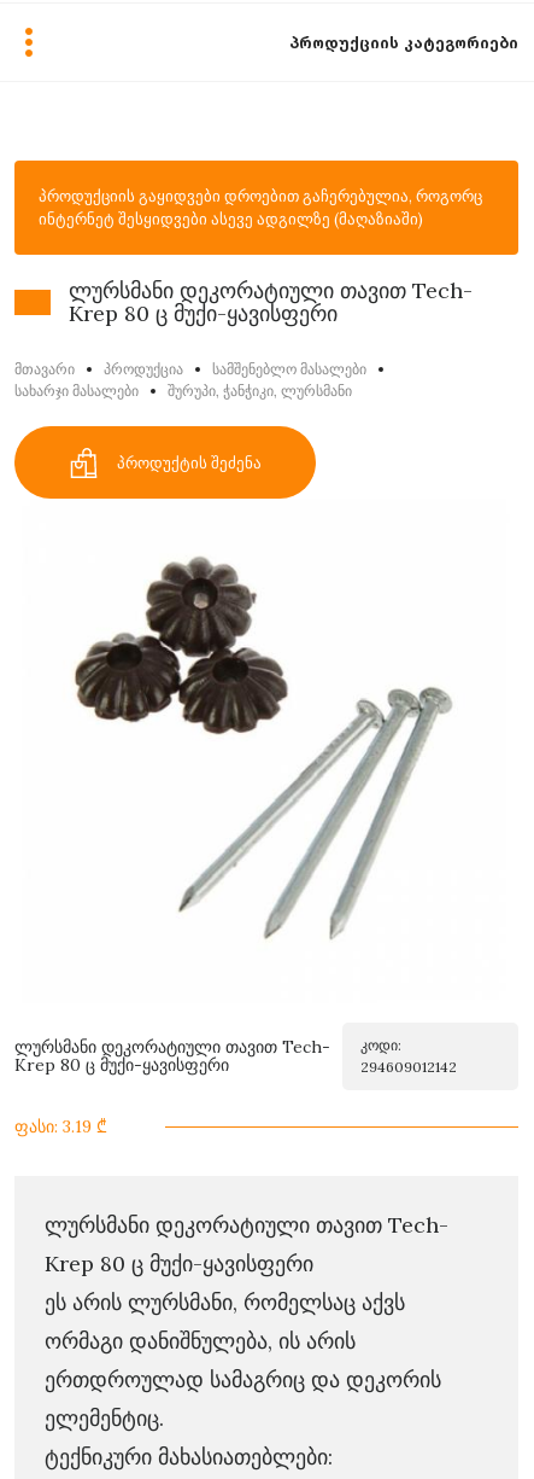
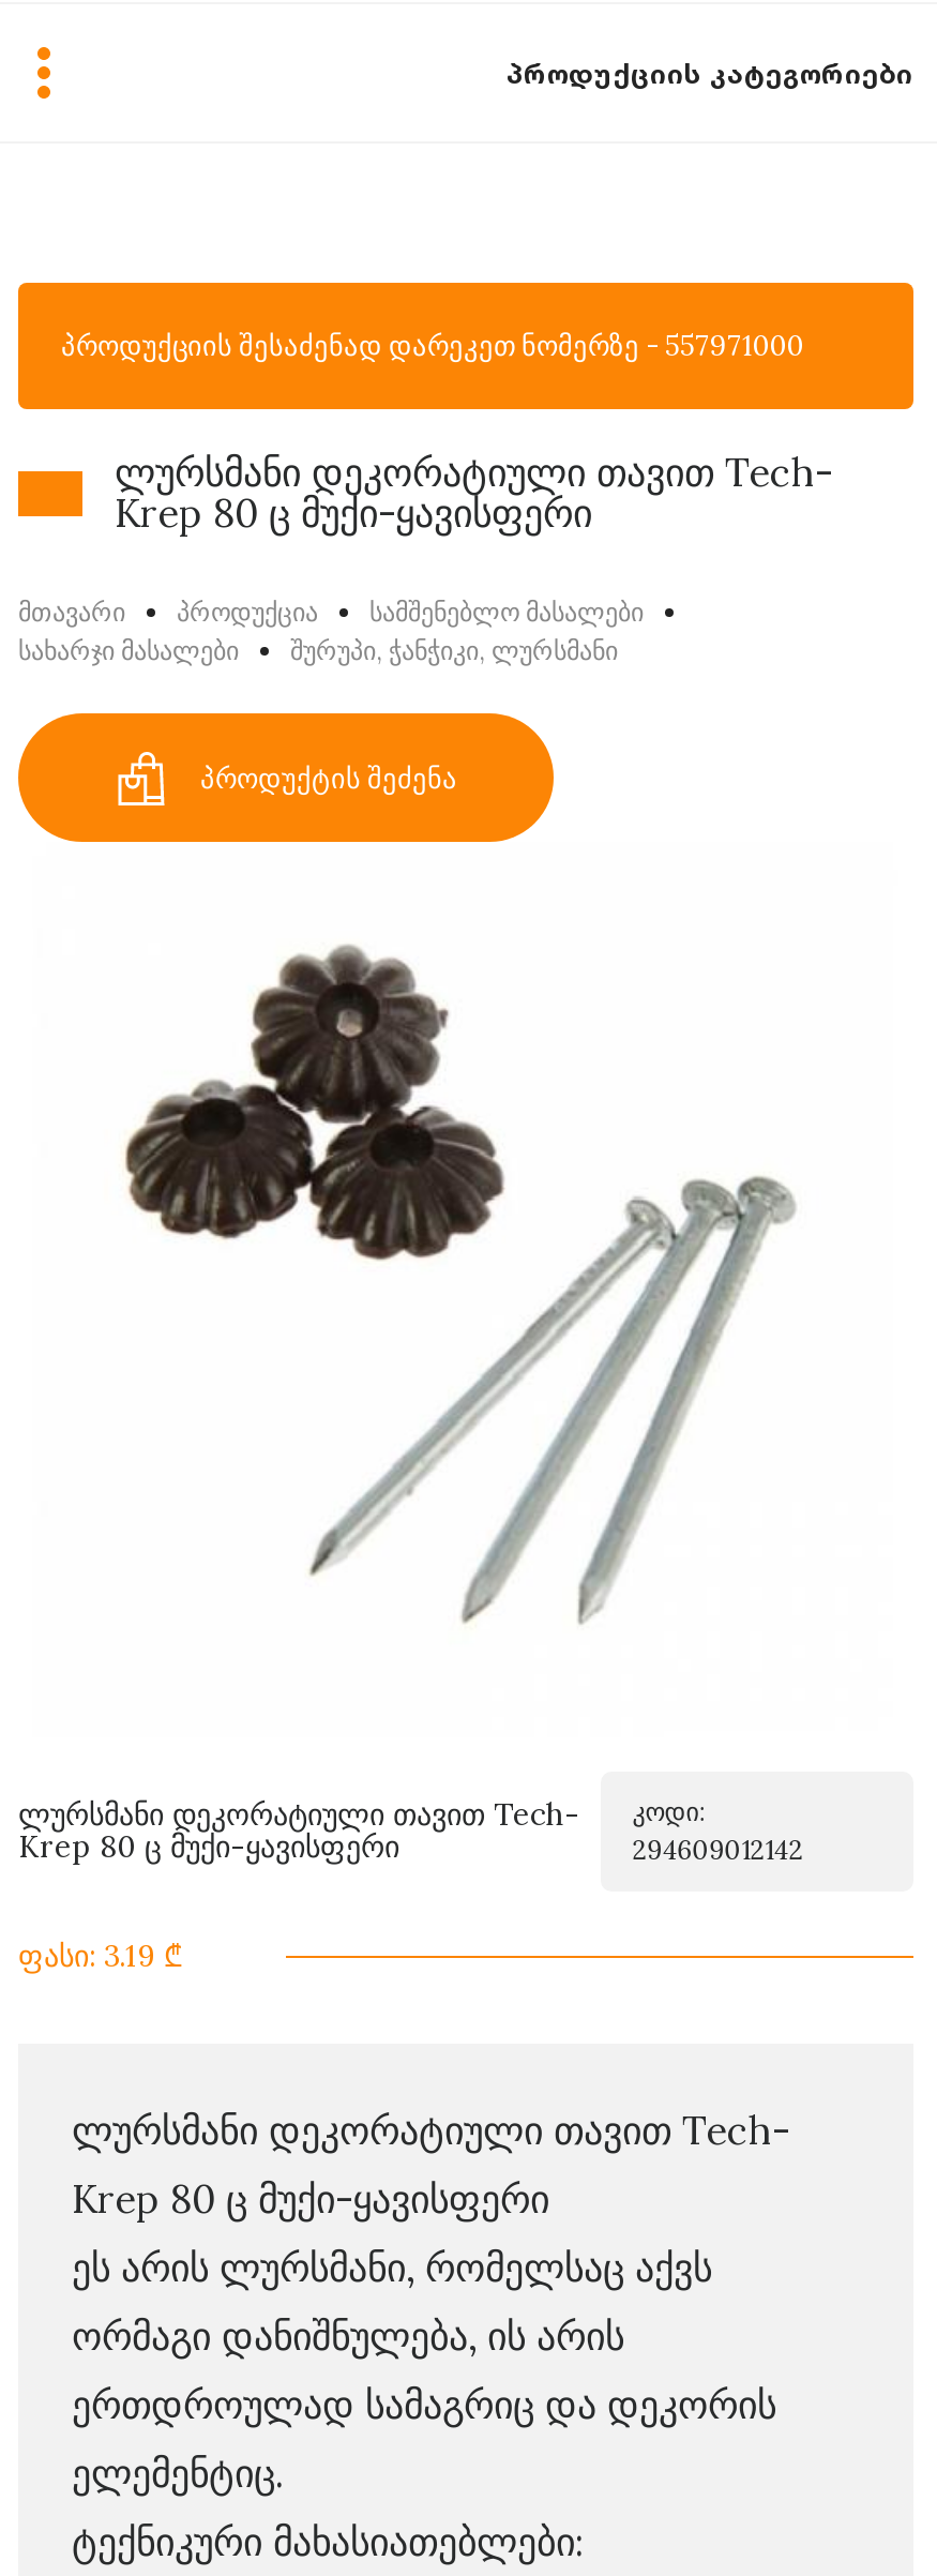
- პროდუქციის გაყიდვები დროებით გაჩერებულია, როგორც
- ინტერნეტ შესყიდვები ასევე ადგილზე (მაღაზიაში)
+ პროდუქციის შესაძენად დარეკეთ ნომერზე - 557971000
